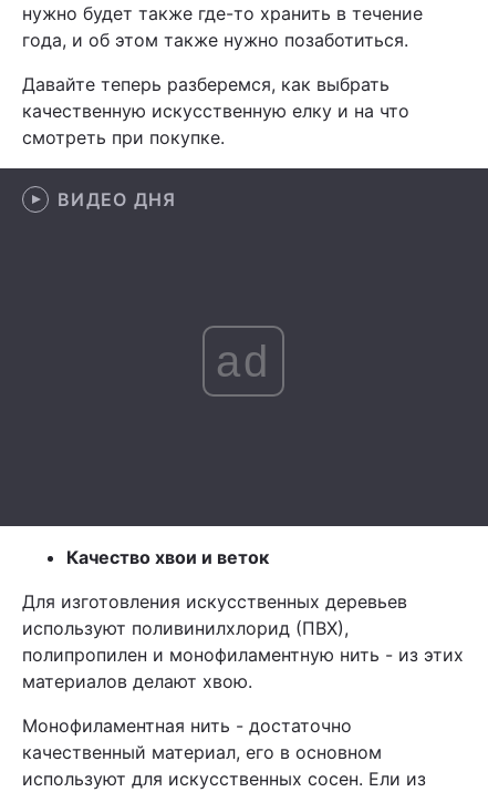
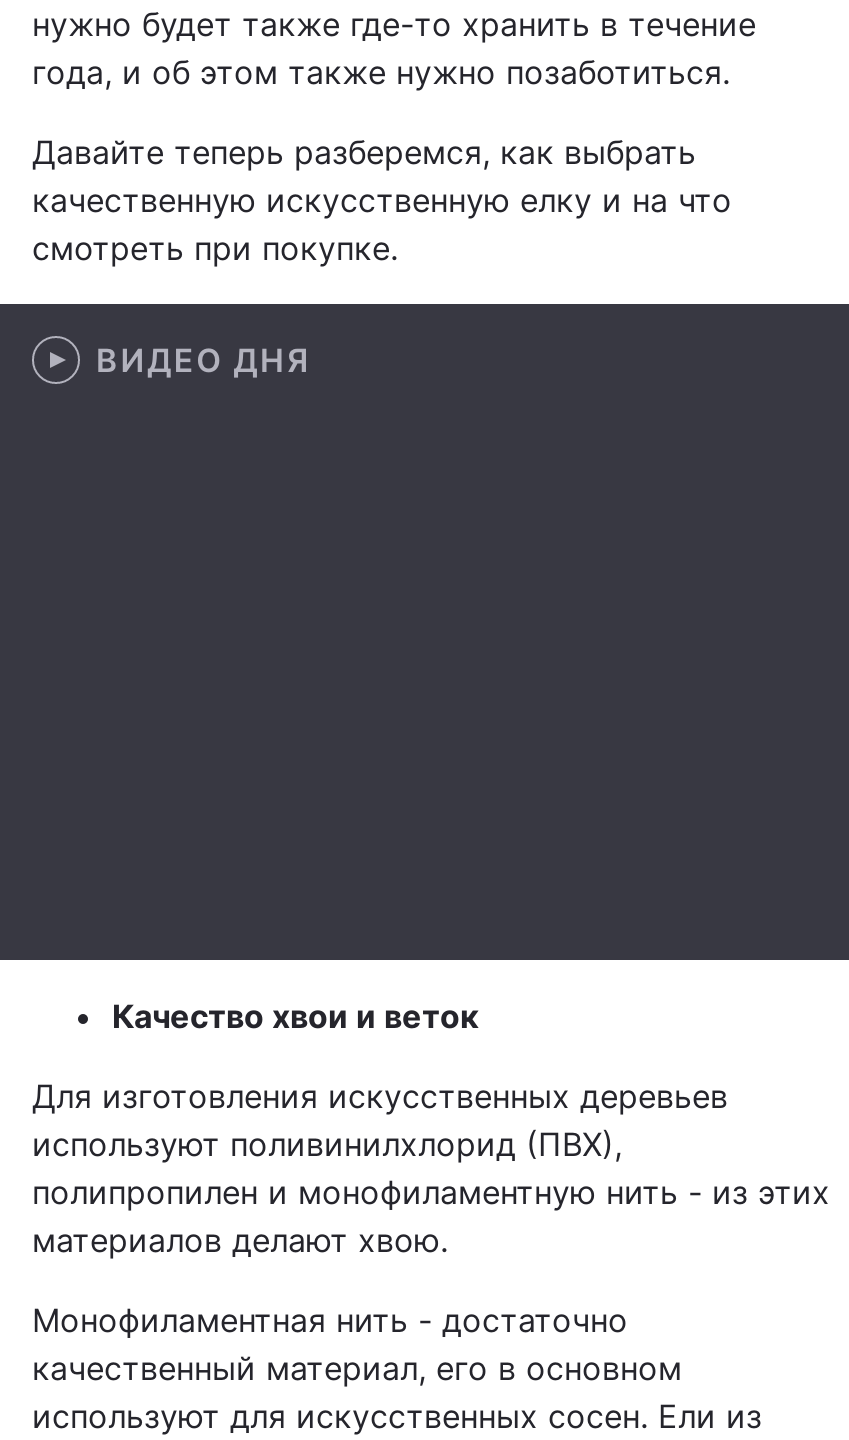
- ad
